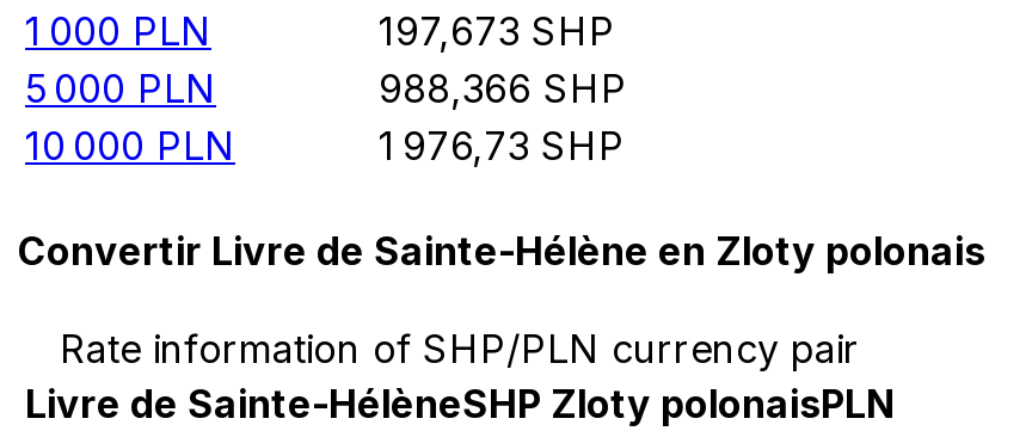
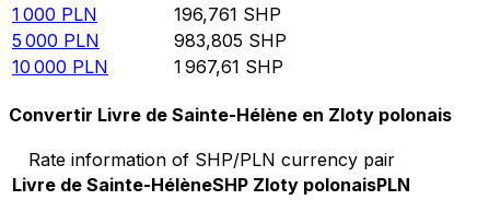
- 197,673 SHP
+ 196,761 SHP

- 988,366 SHP
+ 983,805 SHP

- 1 976,73 SHP
+ 1 967,61 SHP
